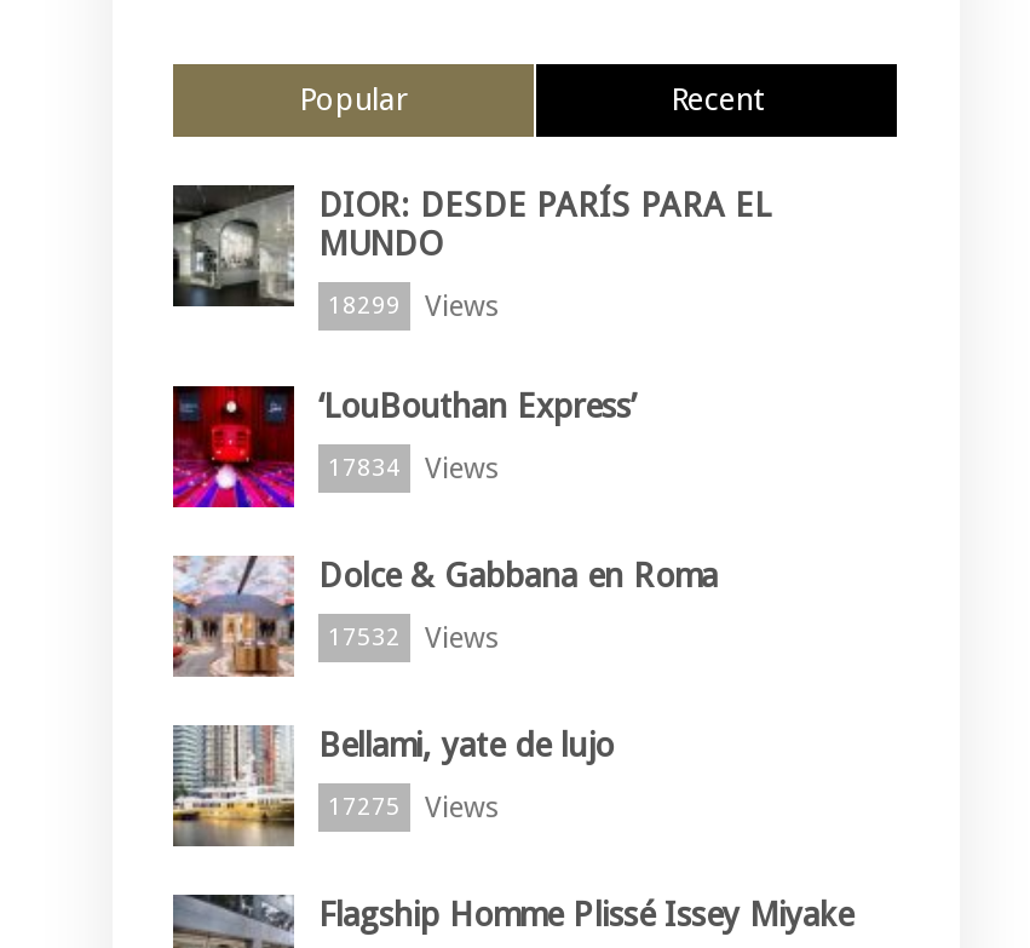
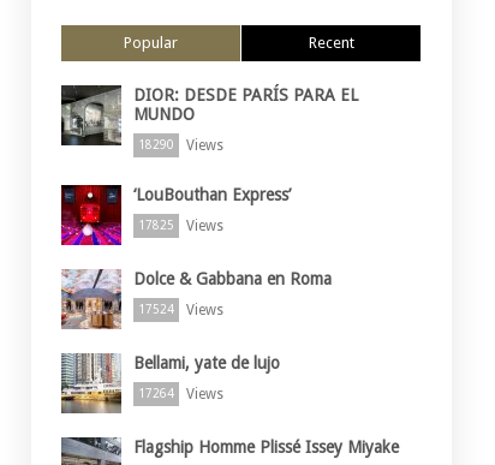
- 18299 Views
+ 18290 Views

- 17834 Views
+ 17825 Views

- 17532 Views
+ 17524 Views

- 17275 Views
+ 17264 Views
